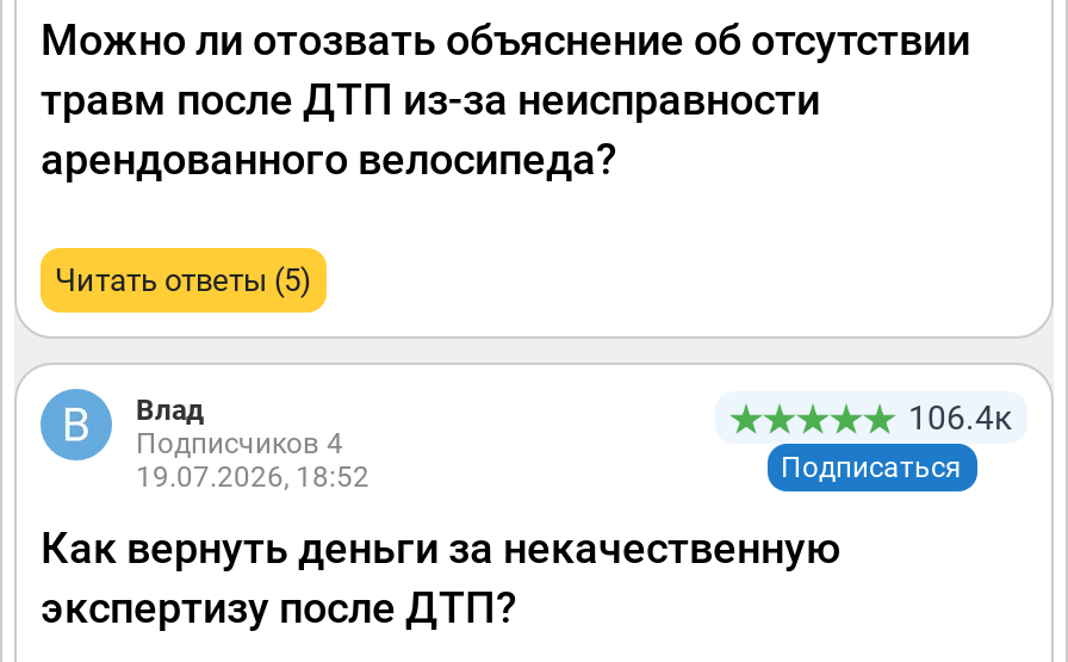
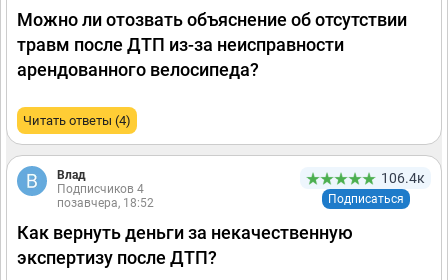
- Читать ответы (5)
+ Читать ответы (4)

- 19.07.2026, 18:52
+ позавчера, 18:52
